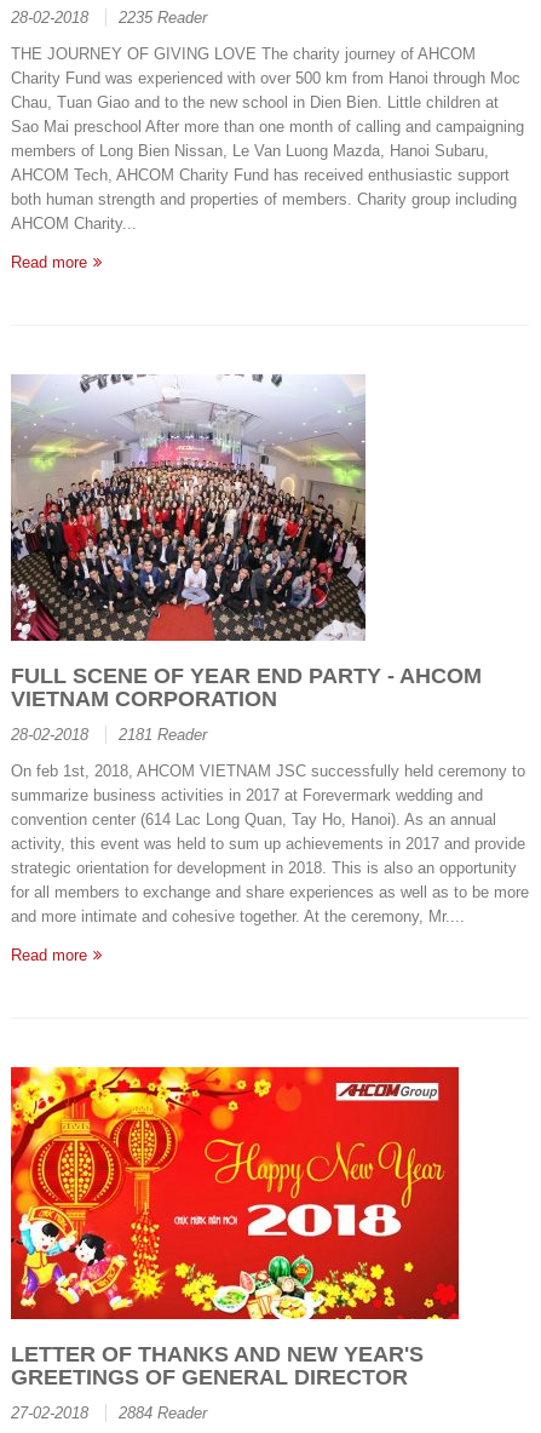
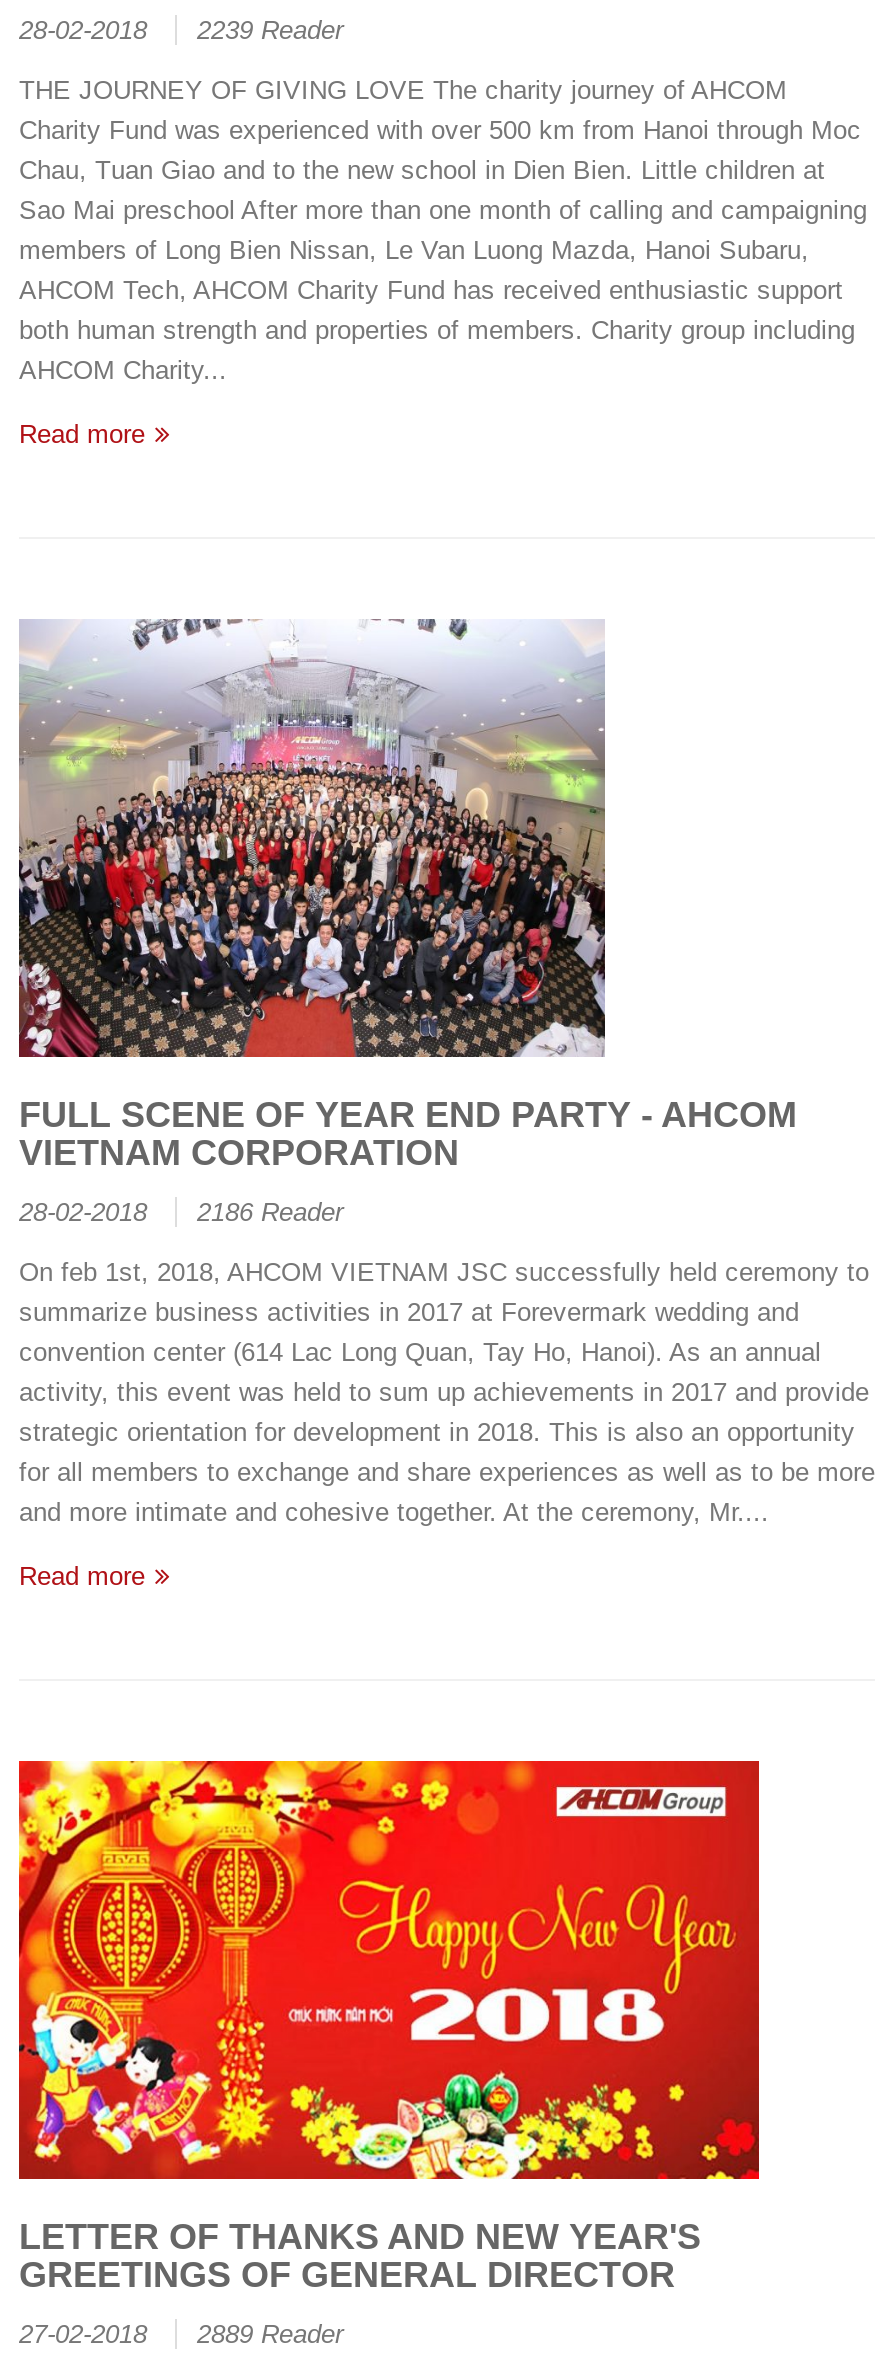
- 28-02-2018 2235 Reader
+ 28-02-2018 2239 Reader

- 28-02-2018 2181 Reader
+ 28-02-2018 2186 Reader

- 27-02-2018 2884 Reader
+ 27-02-2018 2889 Reader
